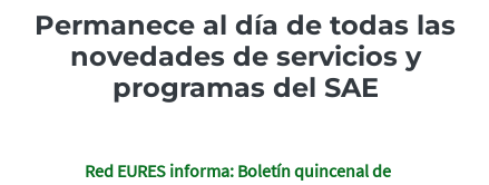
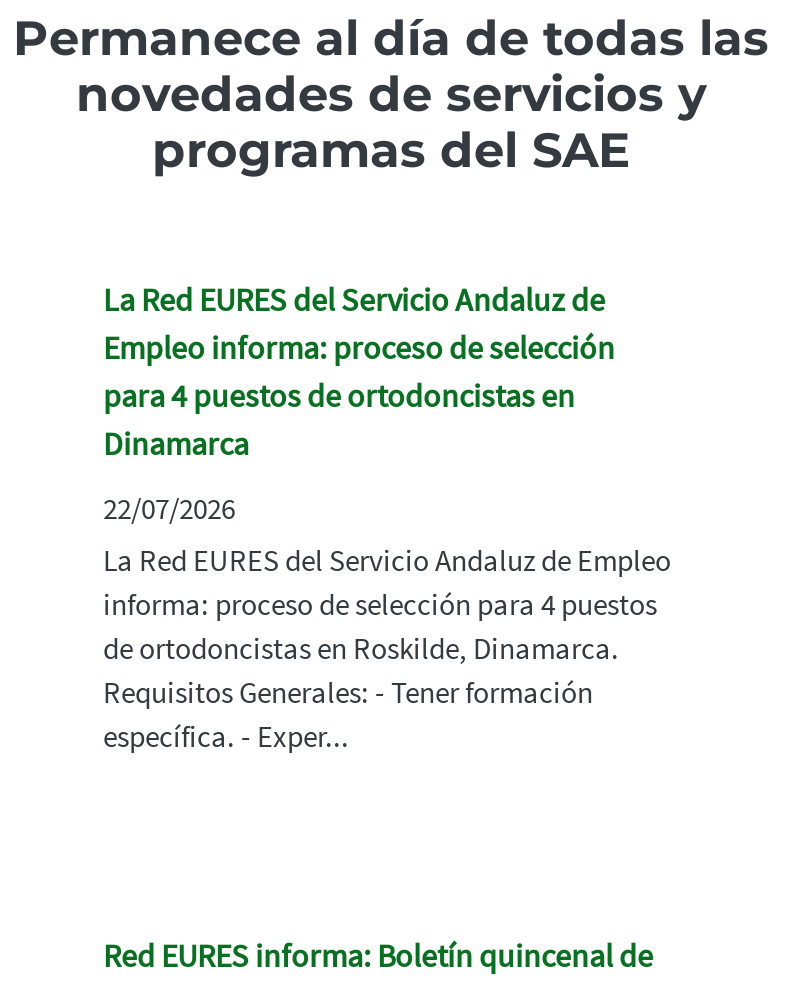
+ La Red EURES del Servicio Andaluz de
+ Empleo informa: proceso de selección
+ para 4 puestos de ortodoncistas en
+ Dinamarca
+ 22/07/2026
+ La Red EURES del Servicio Andaluz de Empleo
+ informa: proceso de selección para 4 puestos
+ de ortodoncistas en Roskilde, Dinamarca.
+ Requisitos Generales: - Tener formación
+ específica. - Exper...
